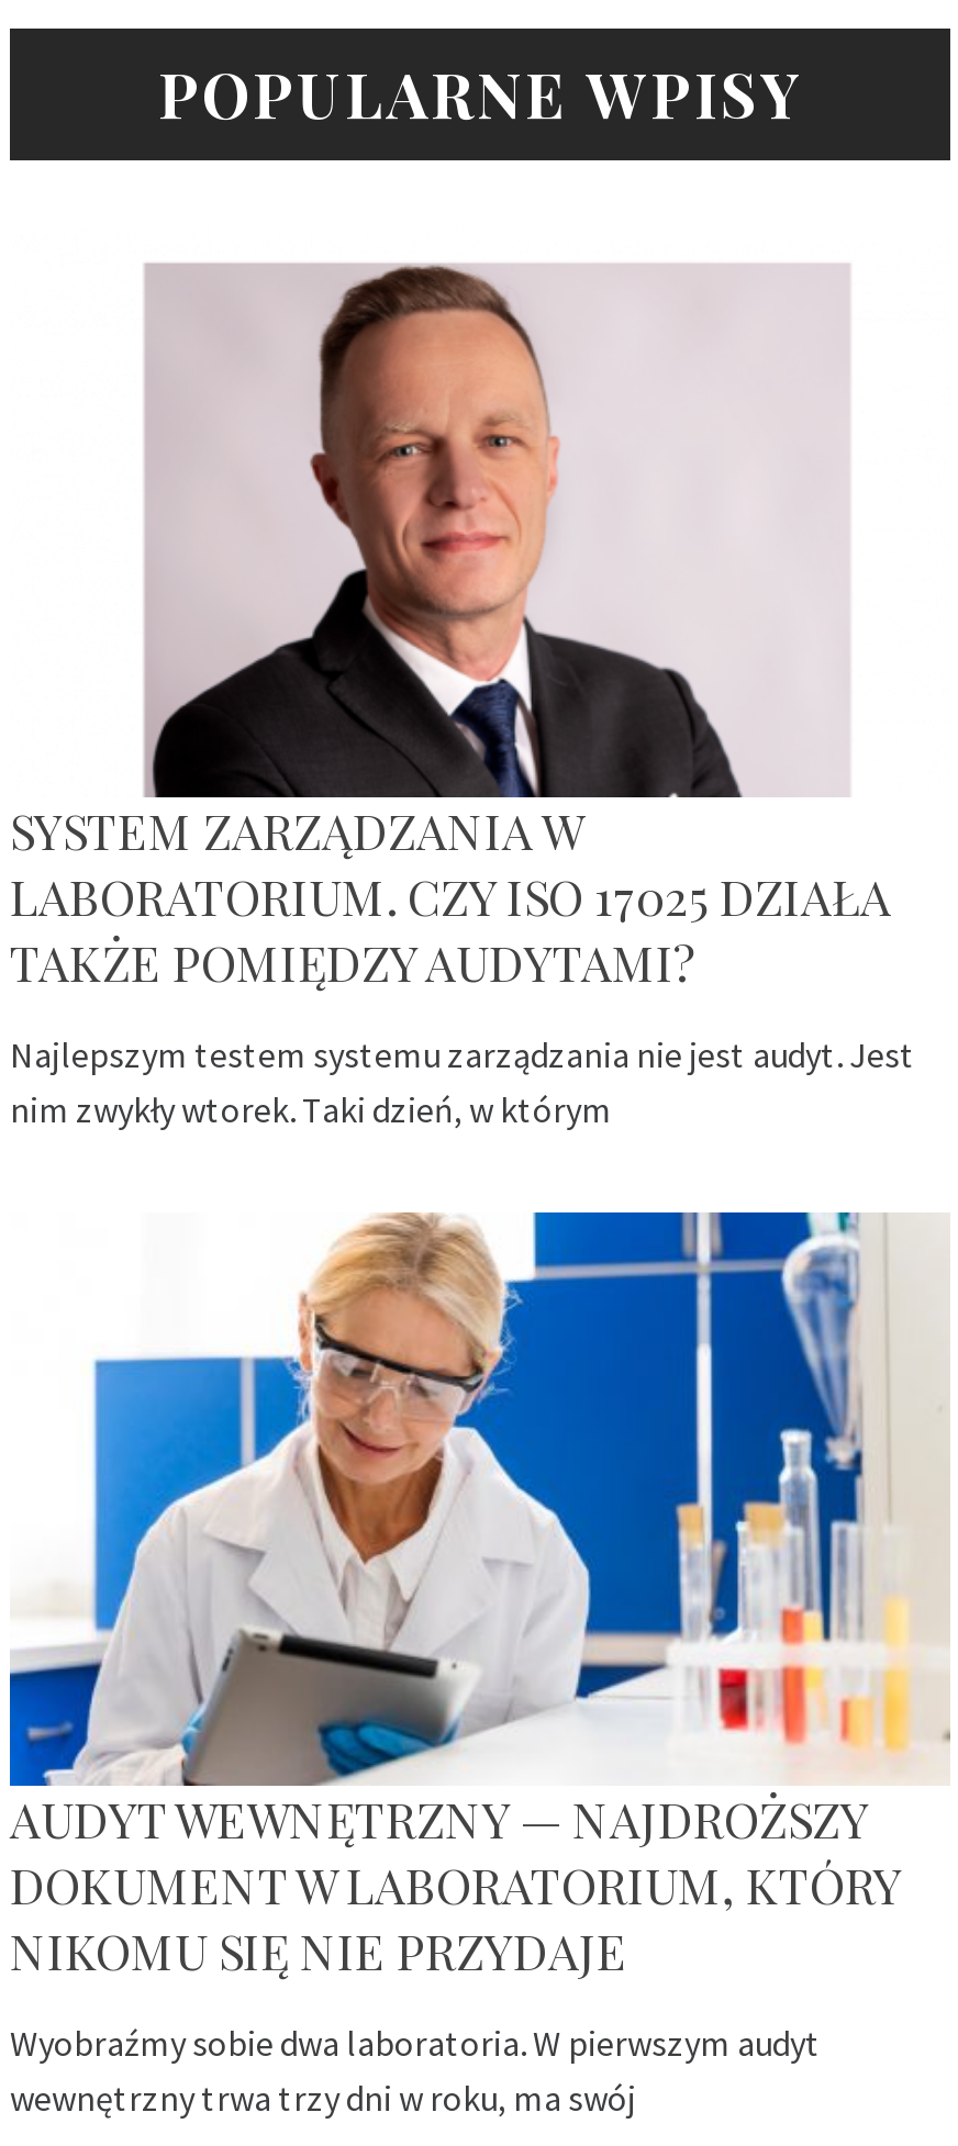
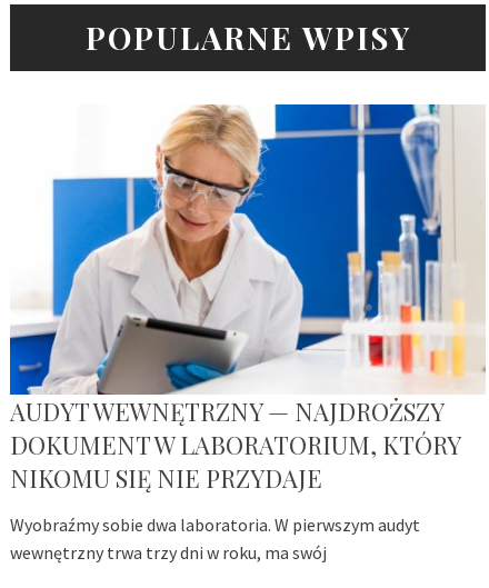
- [image]
- SYSTEM ZARZĄDZANIA W
- LABORATORIUM. CZY ISO 17025 DZIAŁA
- TAKŻE POMIĘDZY AUDYTAMI?
- Najlepszym testem systemu zarządzania nie jest audyt. Jest
- nim zwykły wtorek. Taki dzień, w którym
